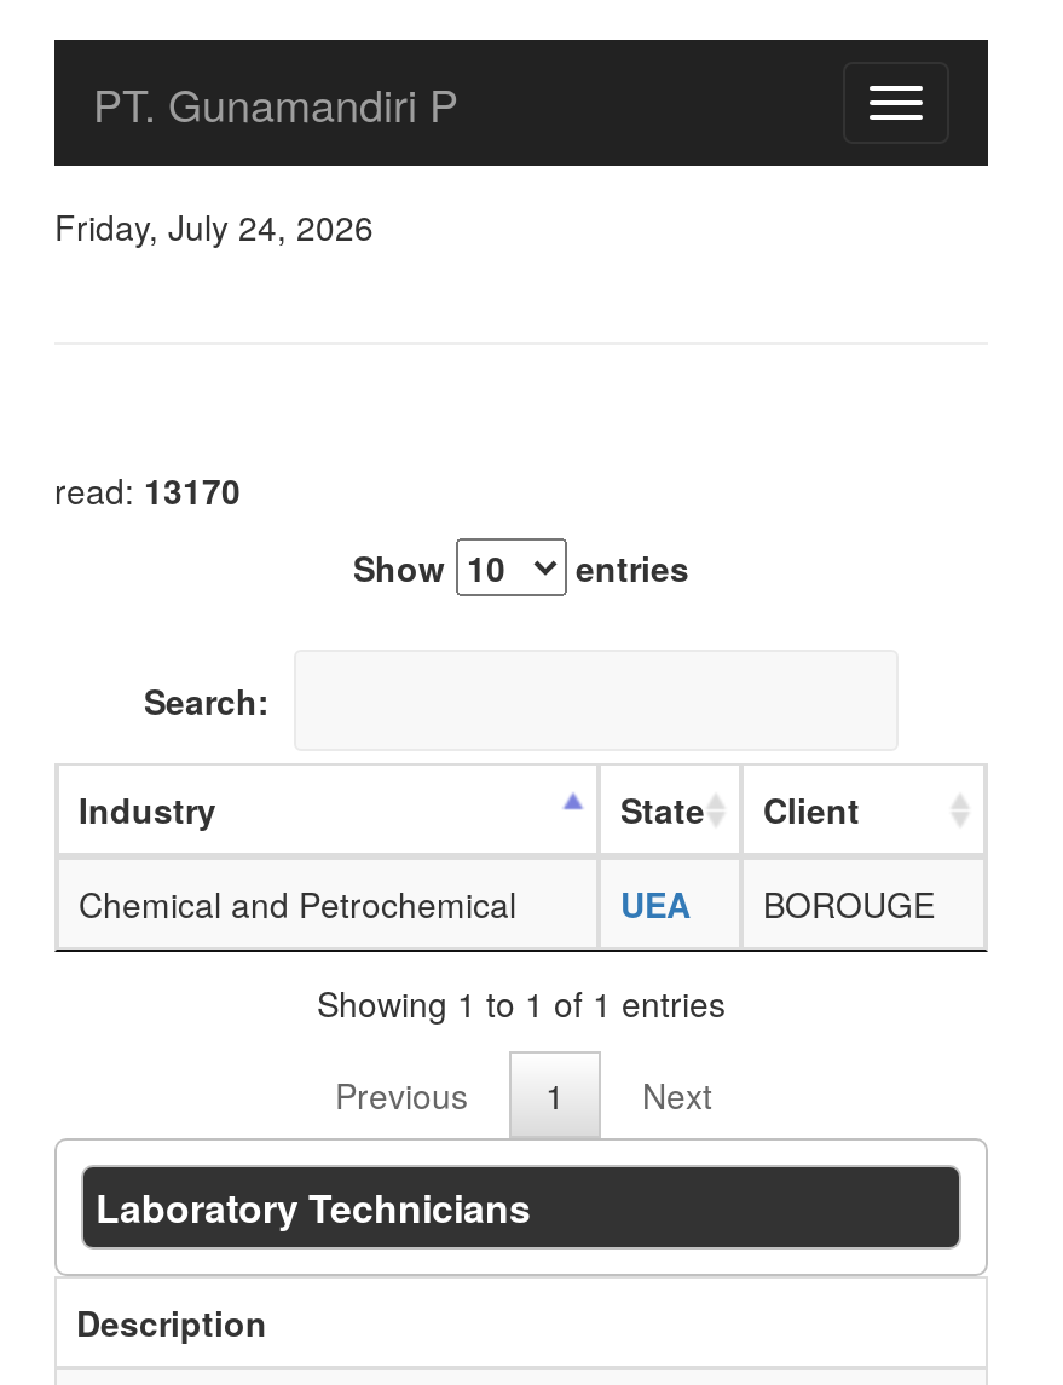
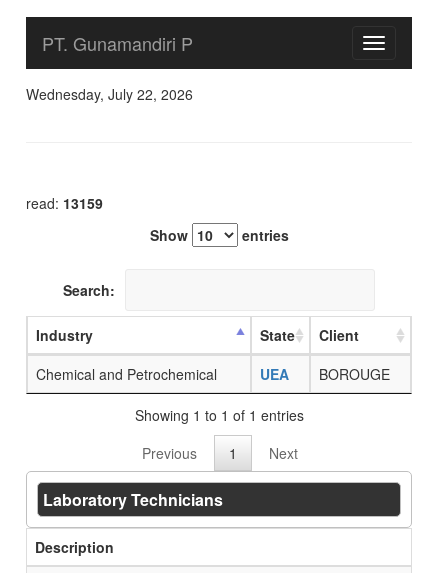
- Friday, July 24, 2026
+ Wednesday, July 22, 2026

- read: 13170
+ read: 13159
